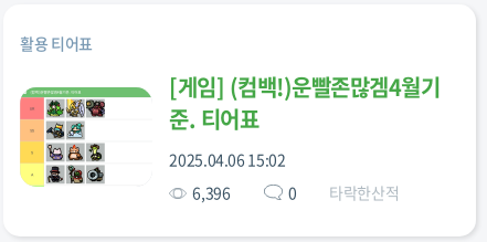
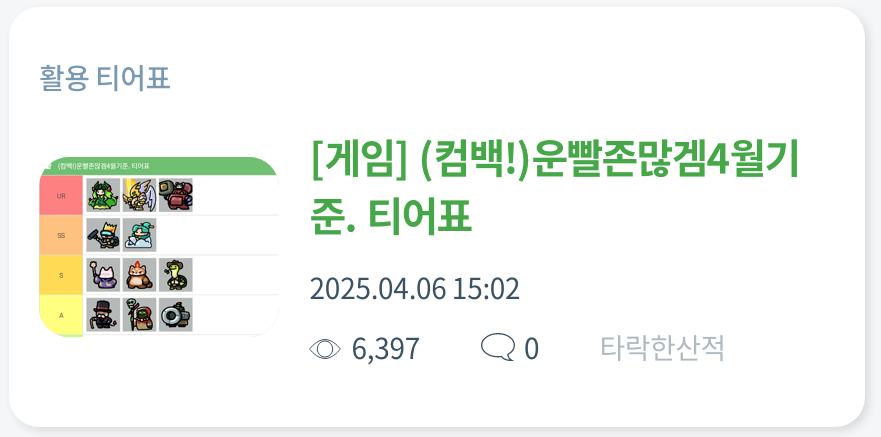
- 6,396
+ 6,397
